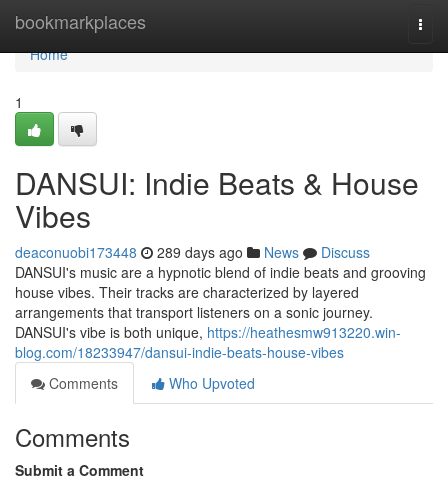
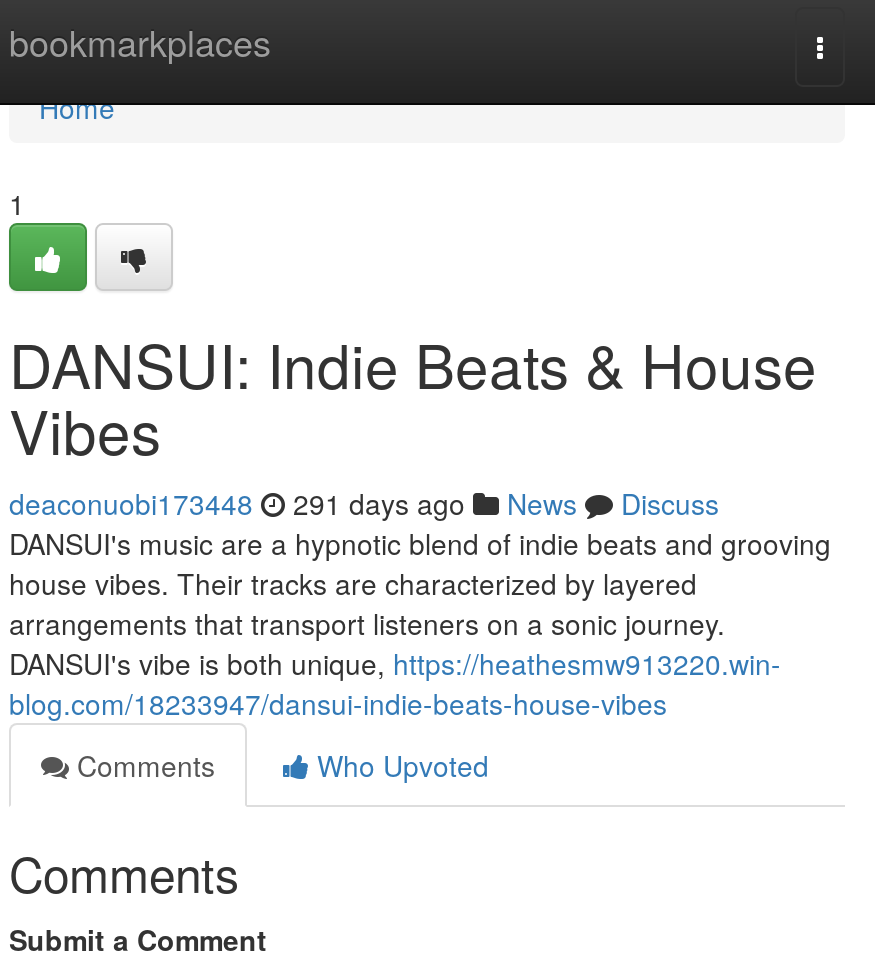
- deaconuobi173448 289 days ago News Discuss
+ deaconuobi173448 291 days ago News Discuss
